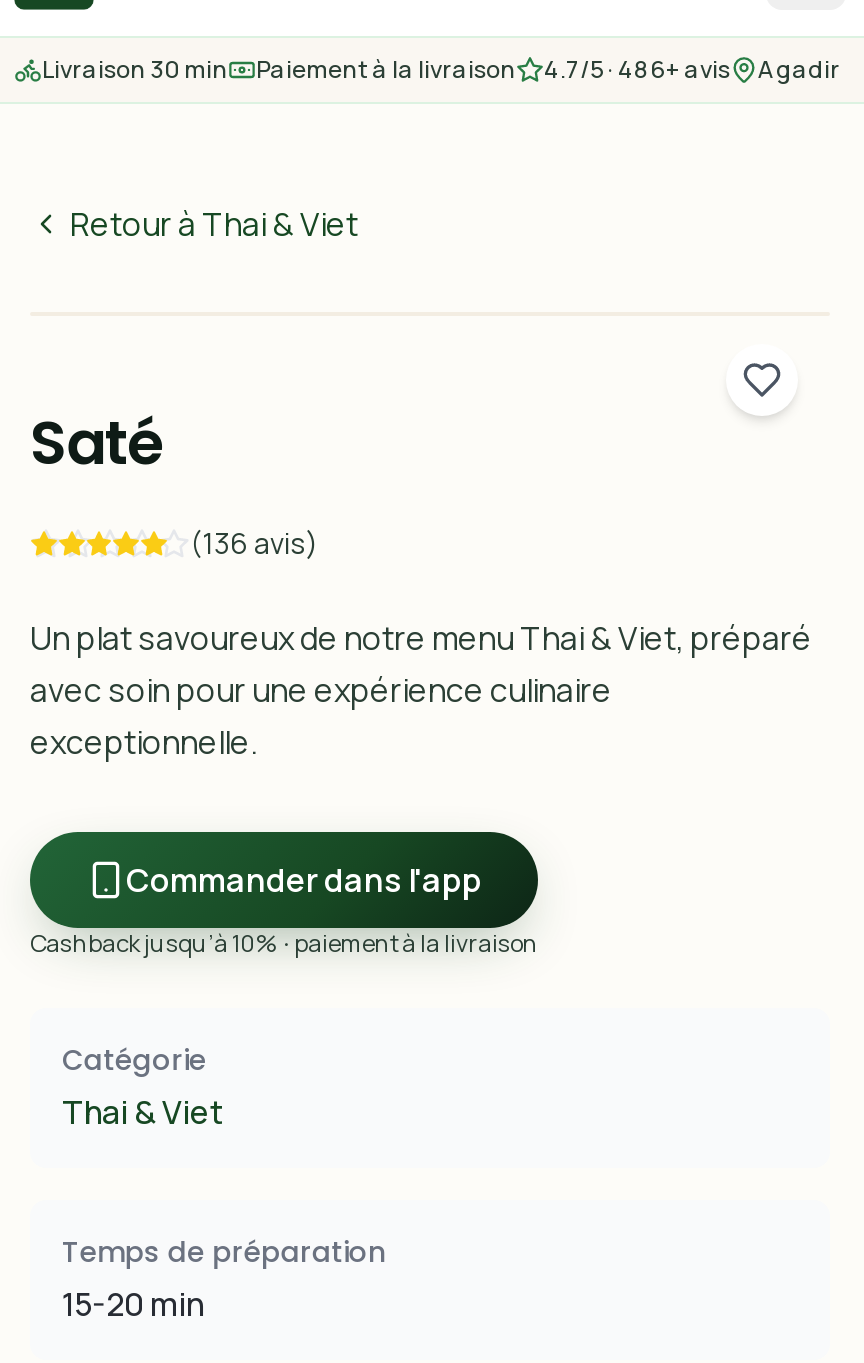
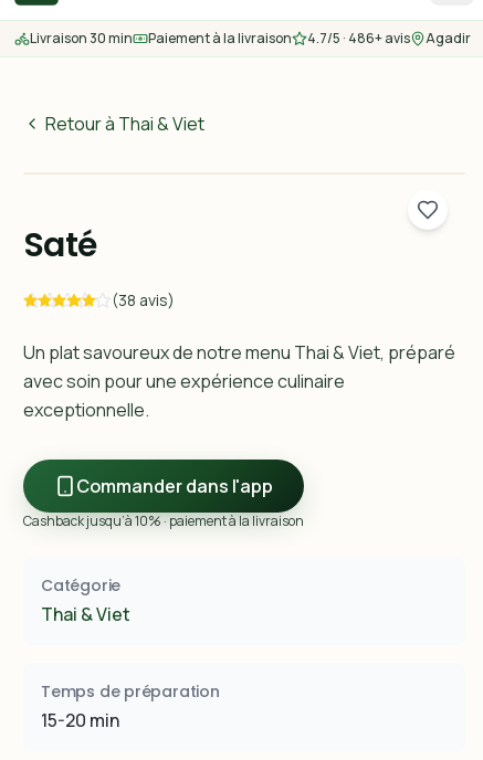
- (136 avis)
+ (38 avis)
